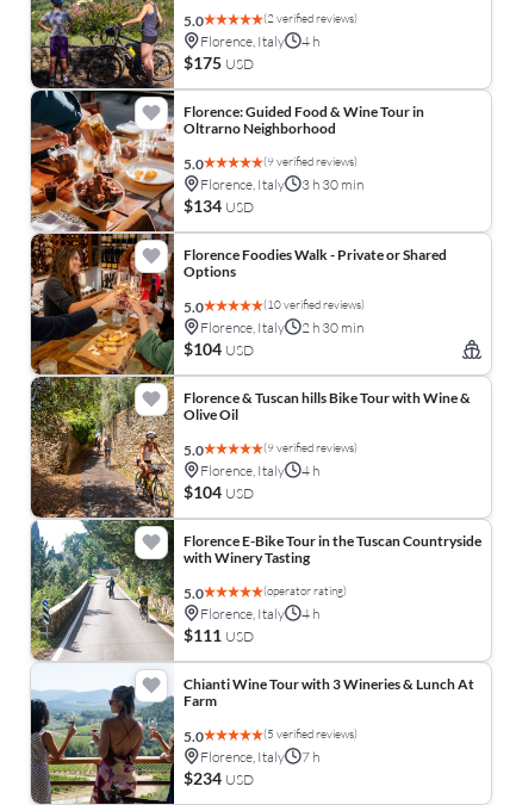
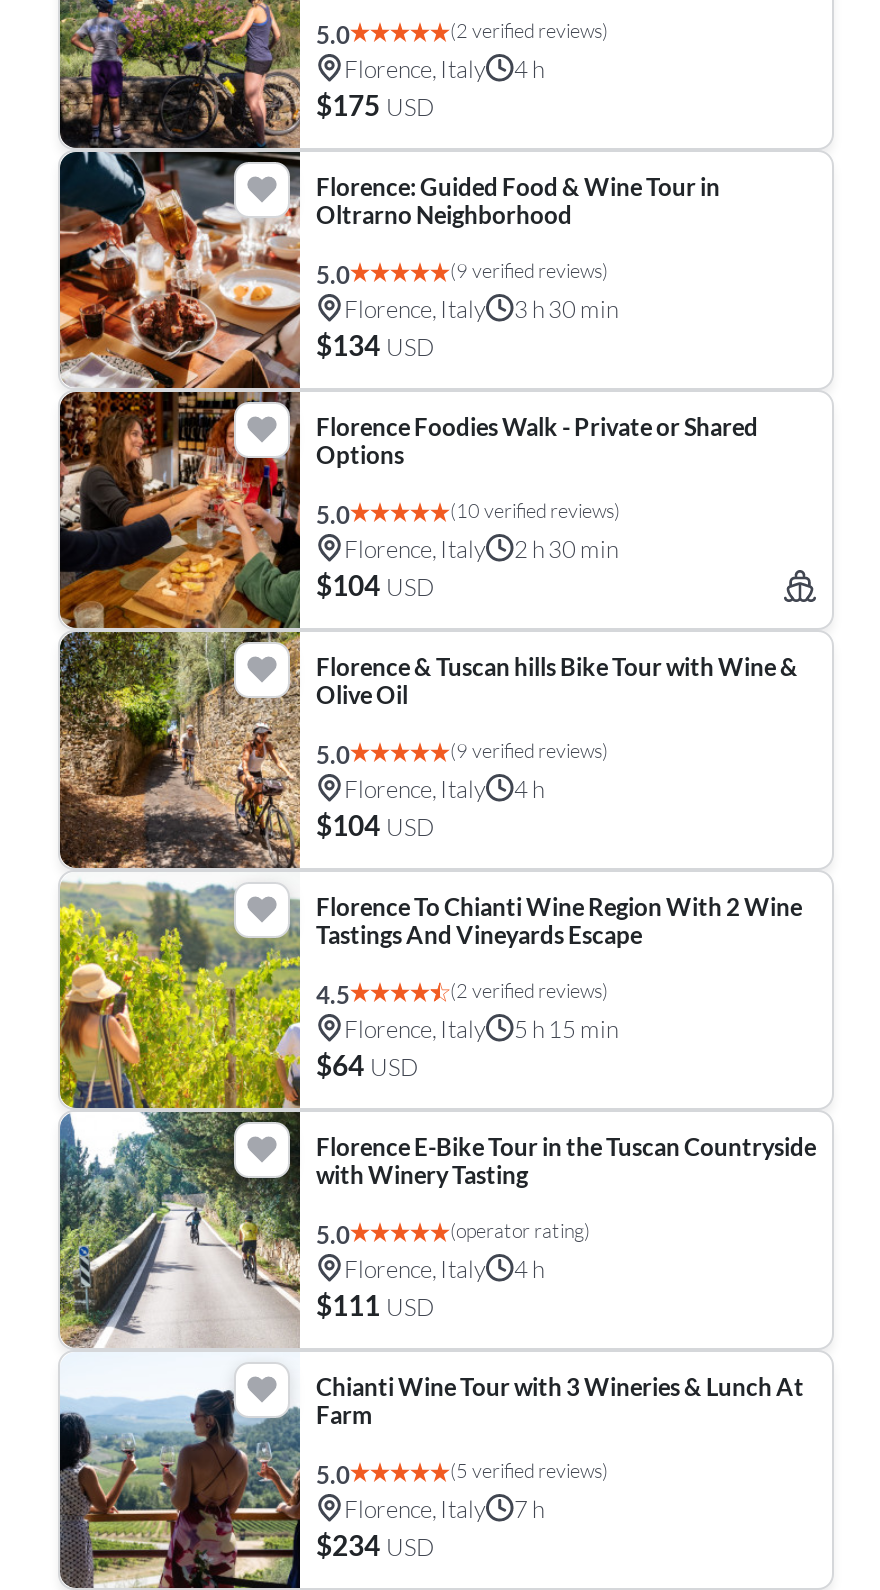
+ [image]
+ Florence To Chianti Wine Region With 2 Wine
+ Tastings And Vineyards Escape
+ 4.5
+ (2 verified reviews)
+ Florence, Italy
+ 5 h 15 min
+ $64 USD
